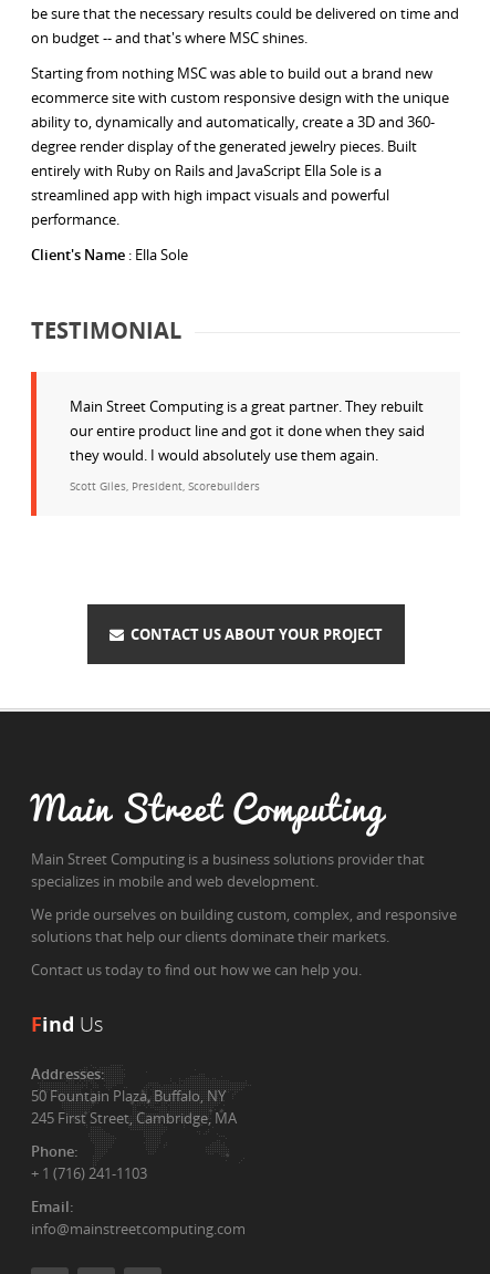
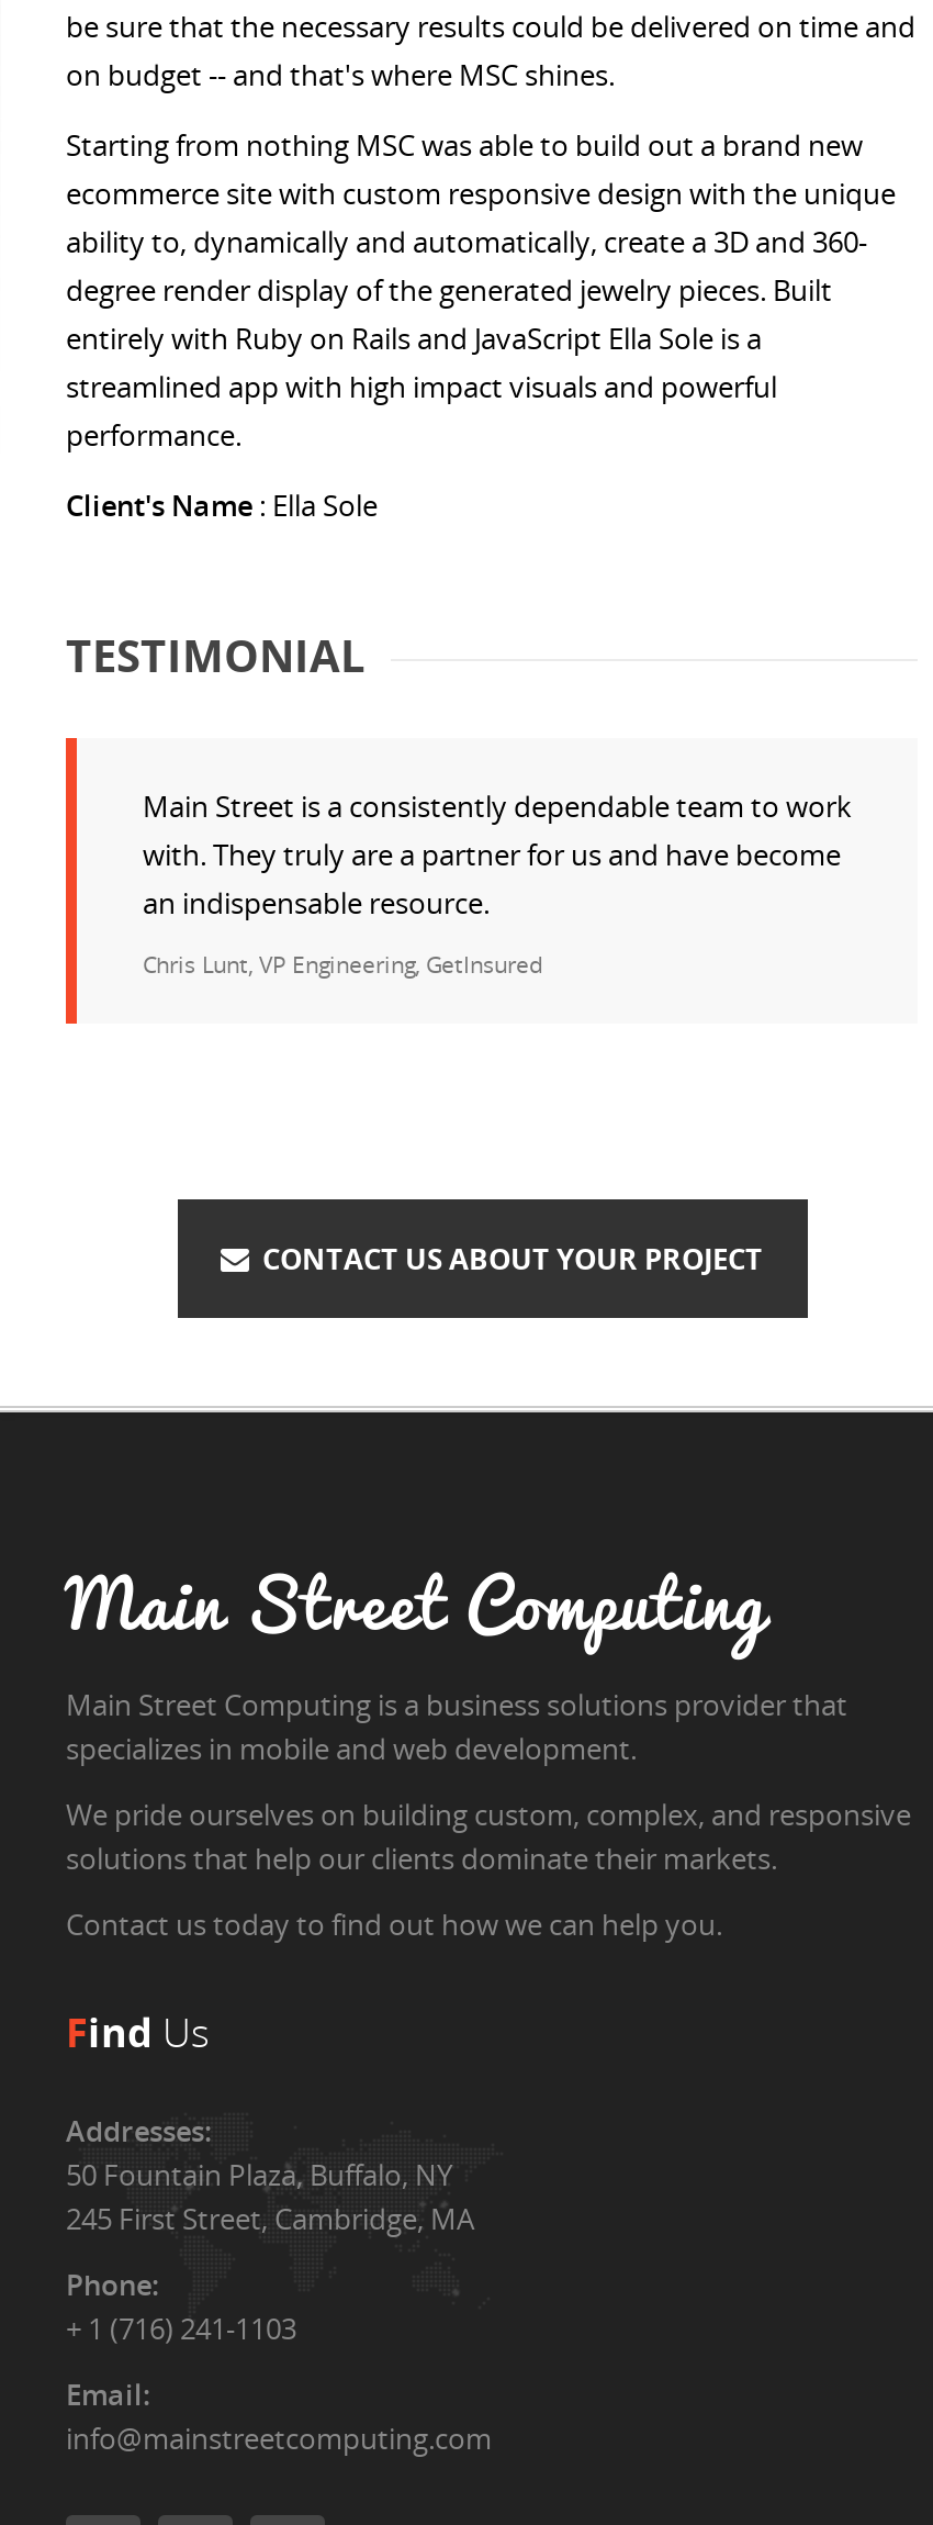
- Main Street Computing is a great partner. They rebuilt
- our entire product line and got it done when they said
- they would. I would absolutely use them again.
+ Main Street is a consistently dependable team to work
+ with. They truly are a partner for us and have become
+ an indispensable resource.

- Scott Giles, President, Scorebuilders
+ Chris Lunt, VP Engineering, GetInsured
